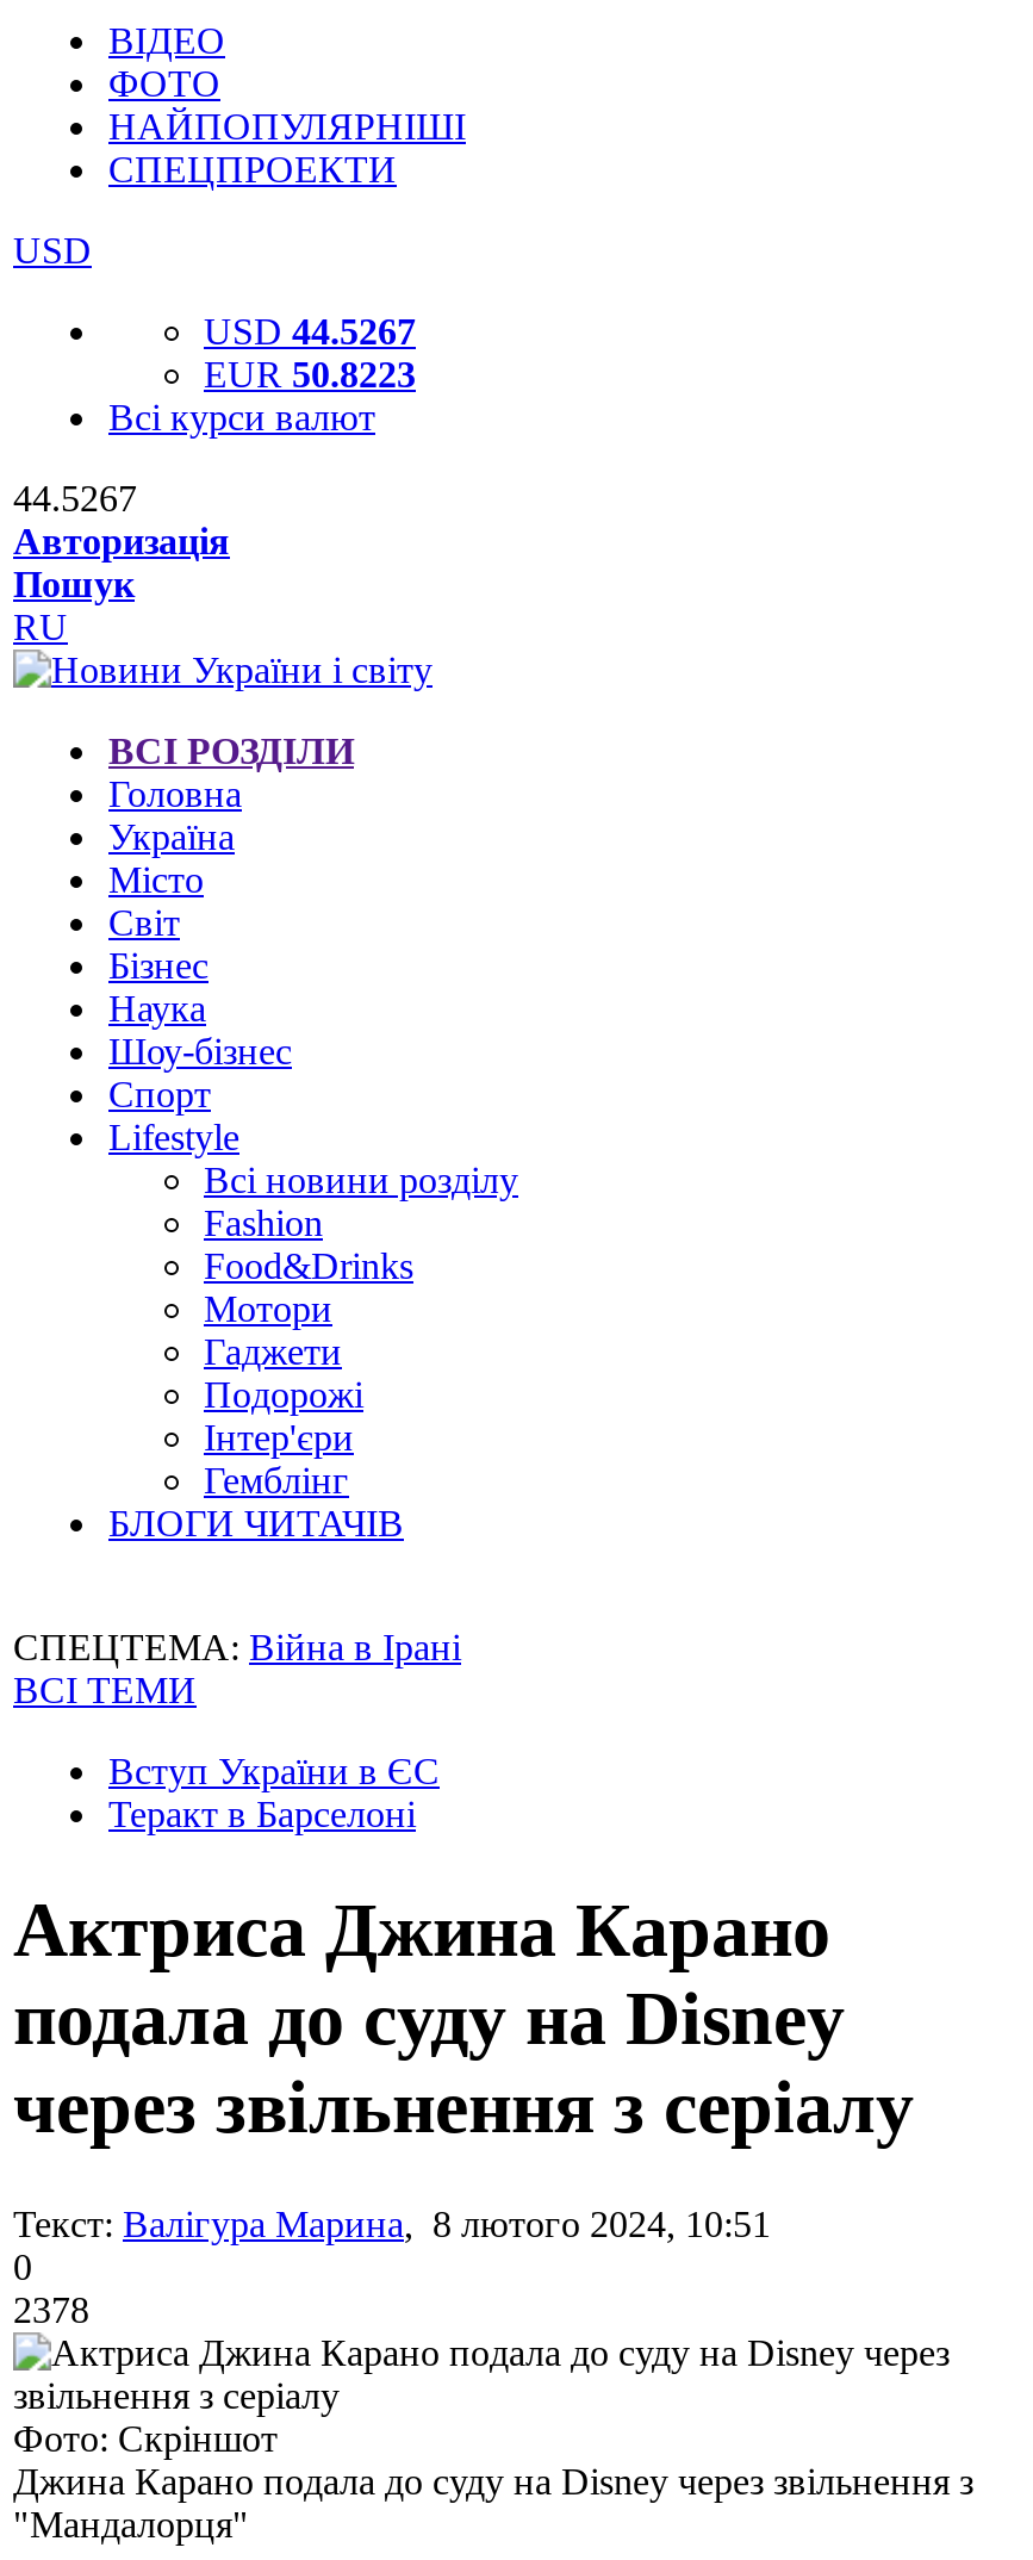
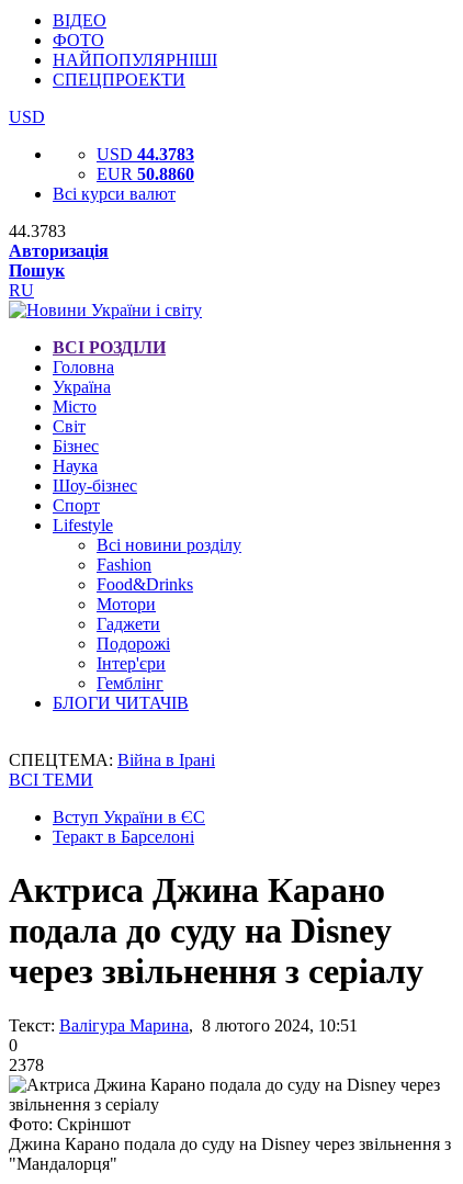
- USD 44.5267
+ USD 44.3783

- EUR 50.8223
+ EUR 50.8860

- 44.5267
+ 44.3783
